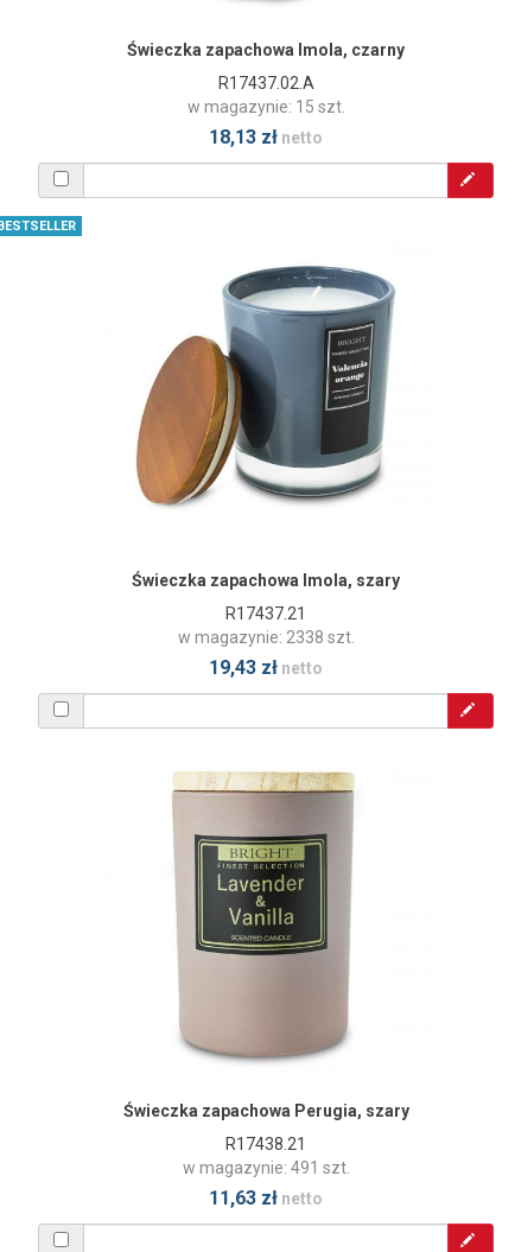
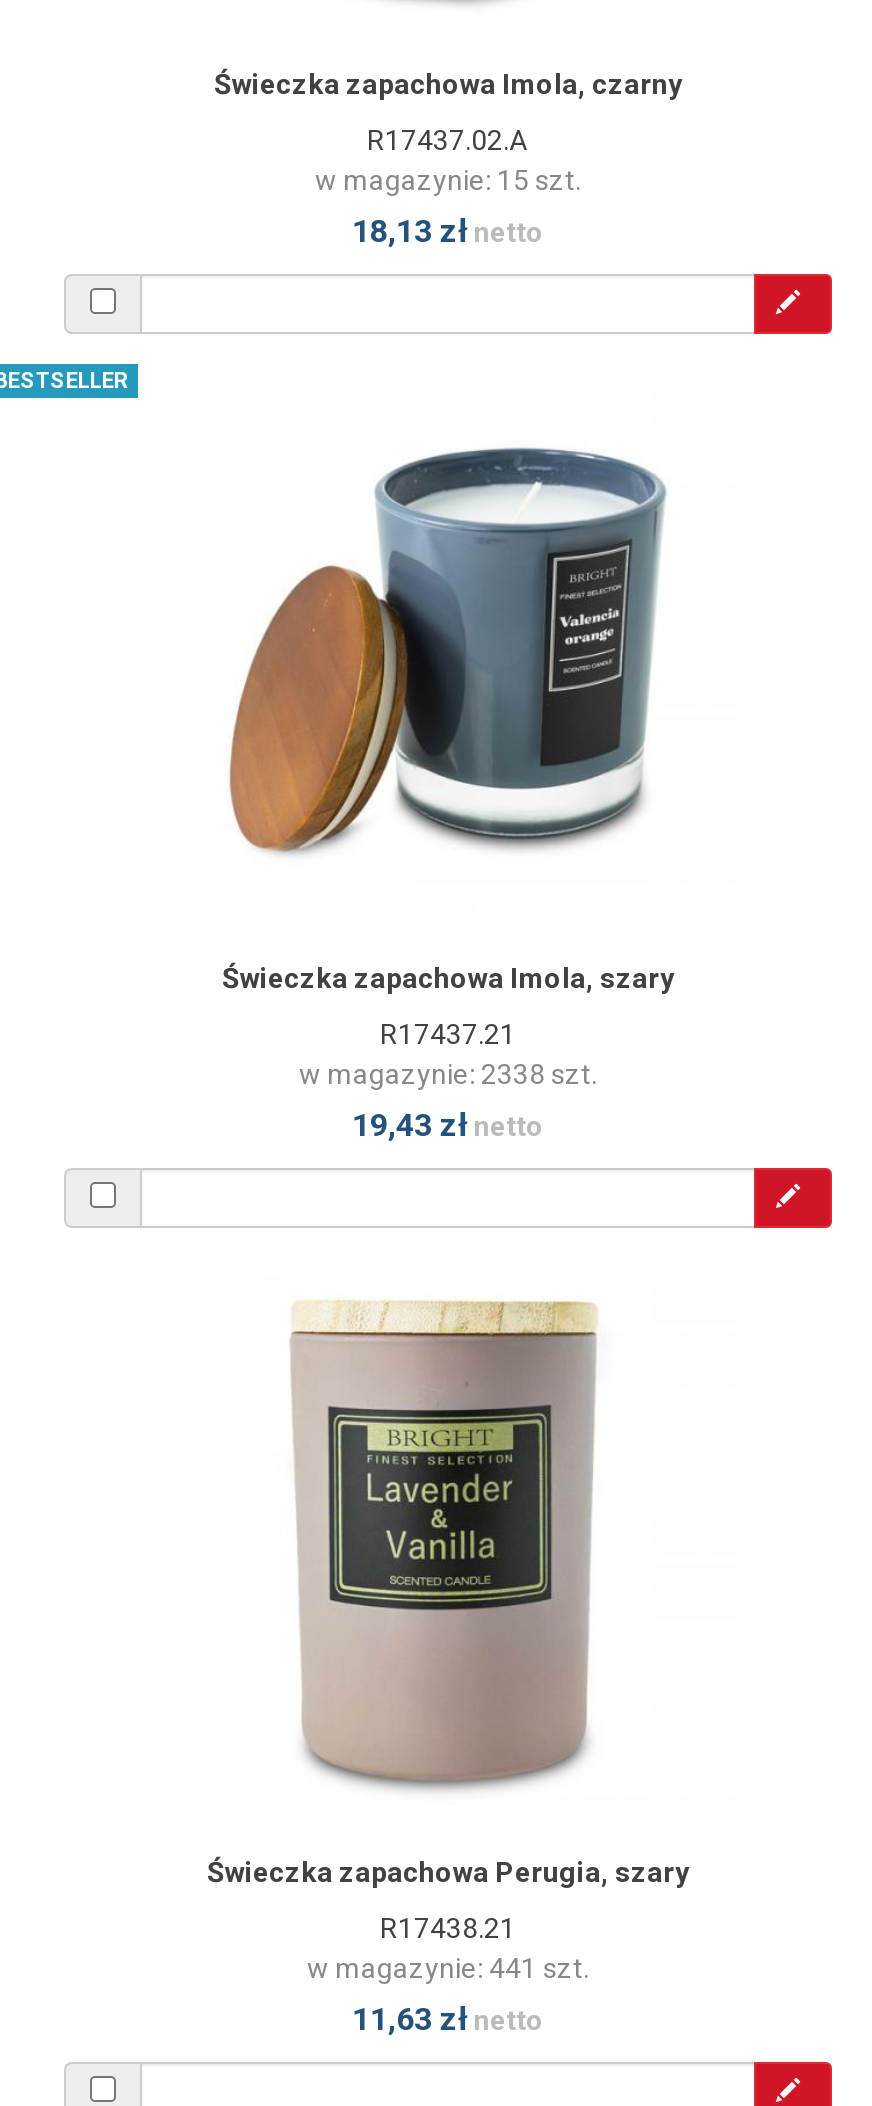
- w magazynie: 491 szt.
+ w magazynie: 441 szt.
